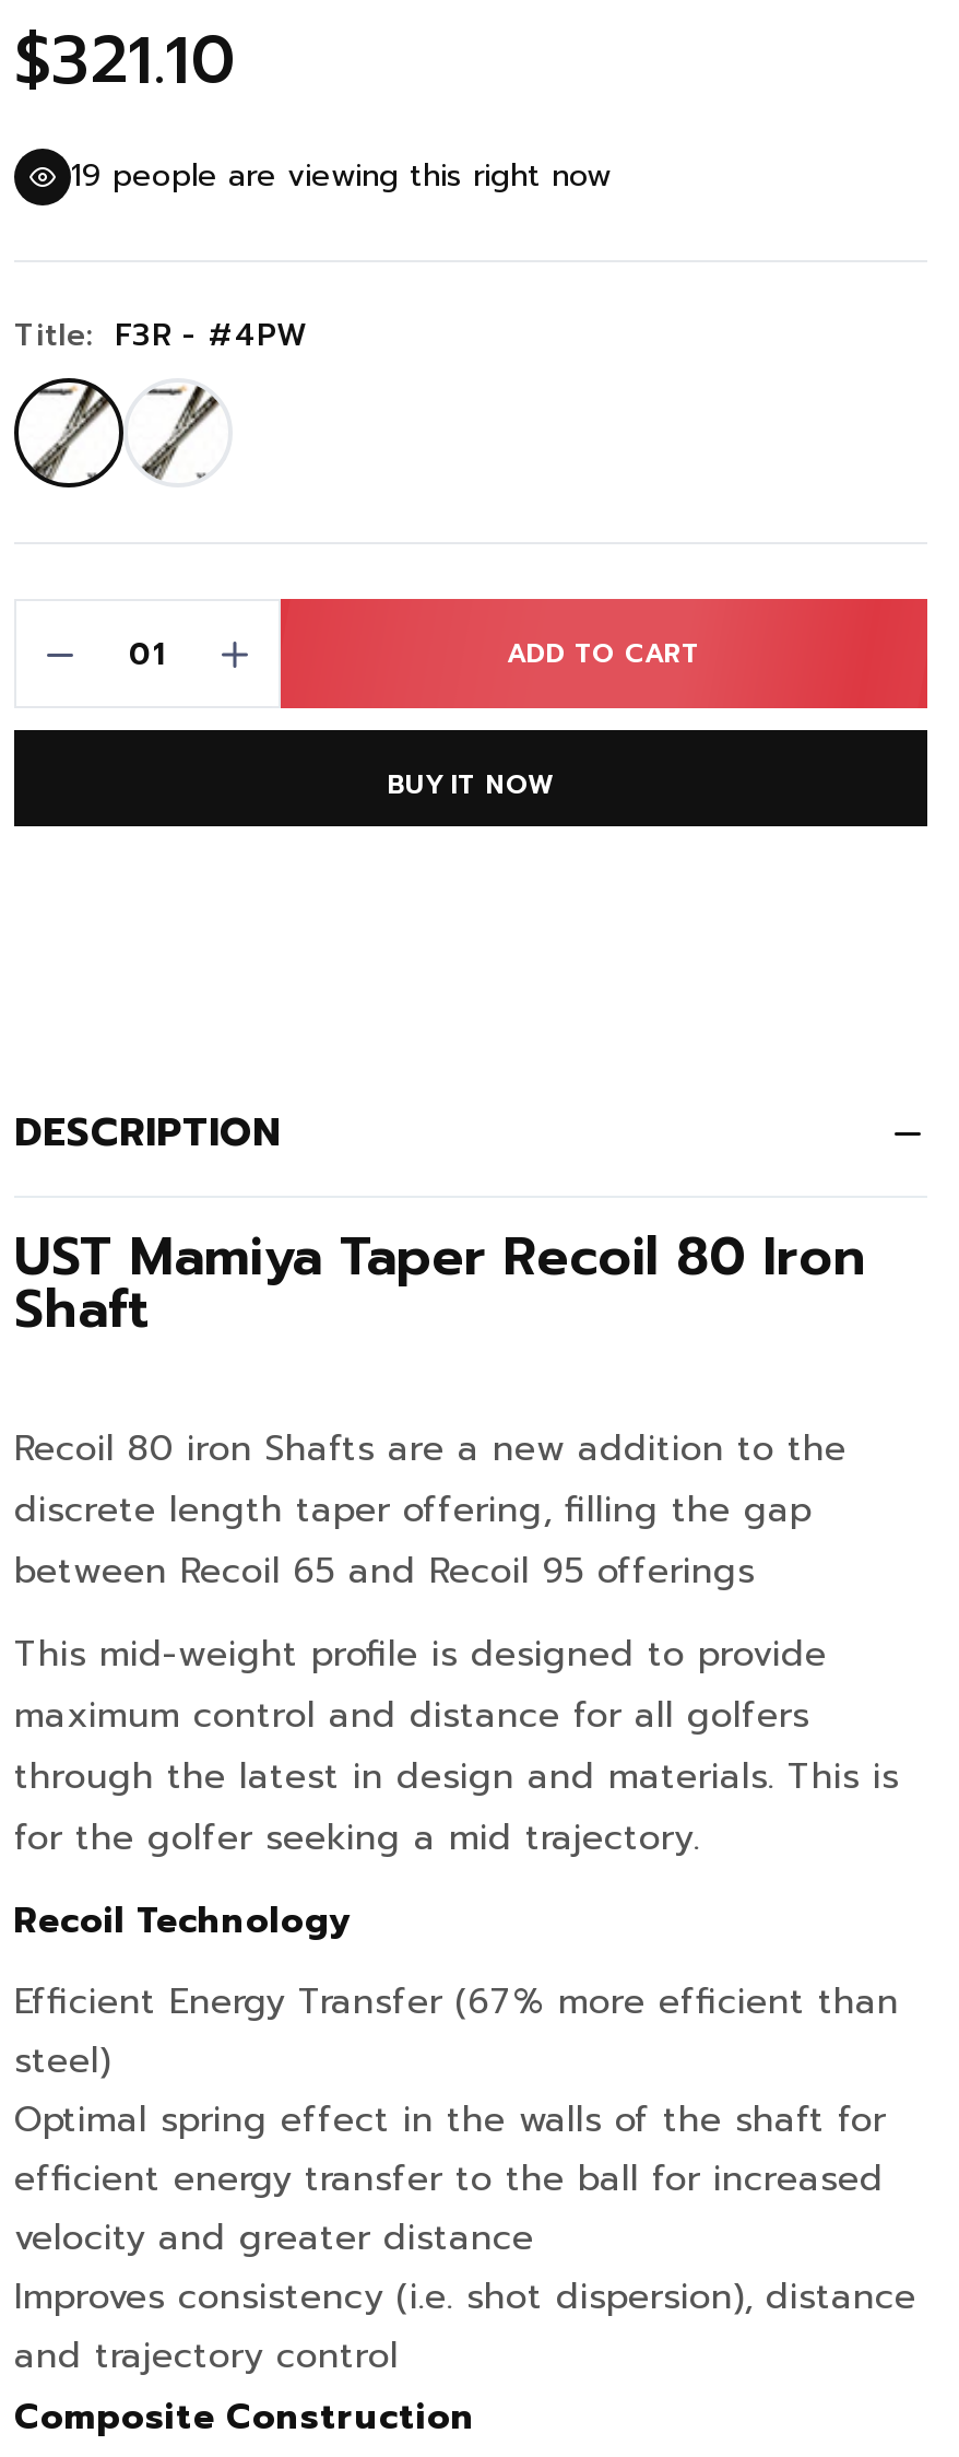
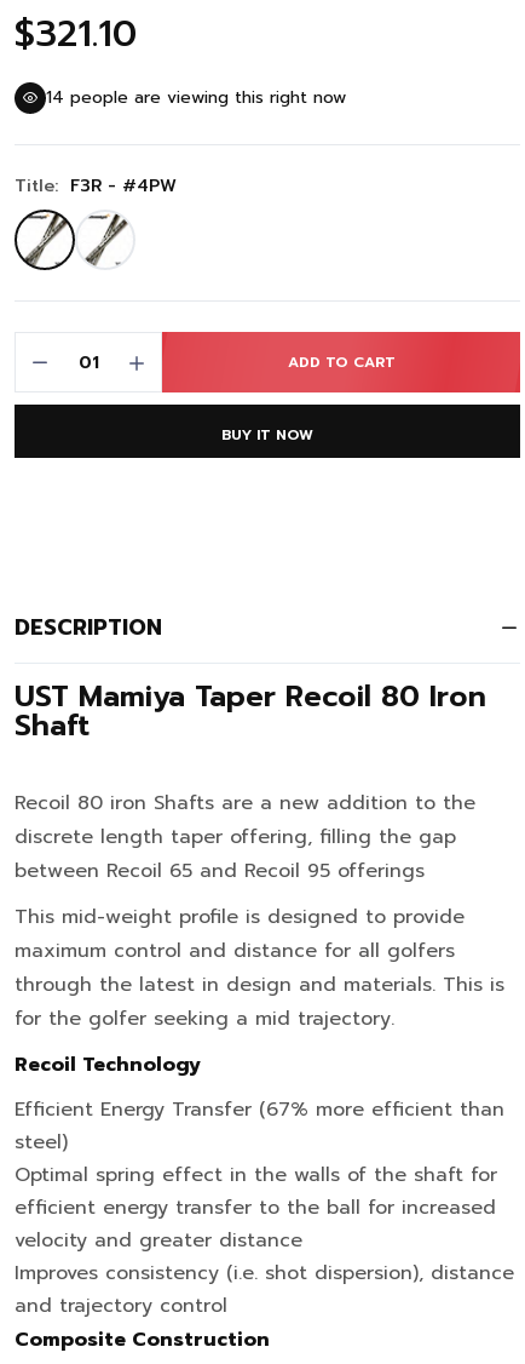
- 19 people are viewing this right now
+ 14 people are viewing this right now
